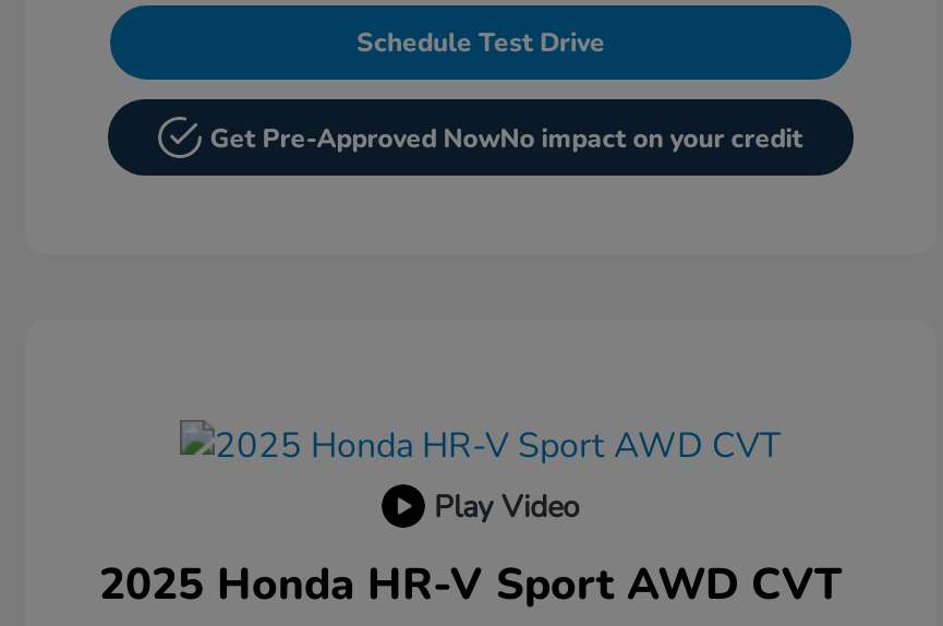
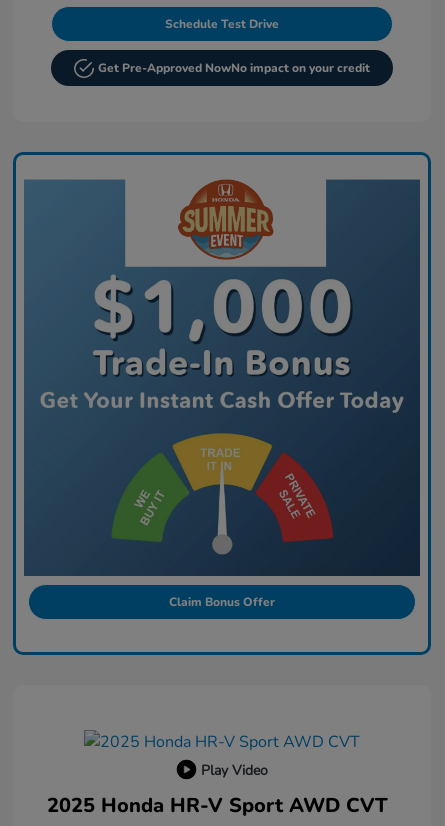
+ [image]
+ Claim Bonus Offer
